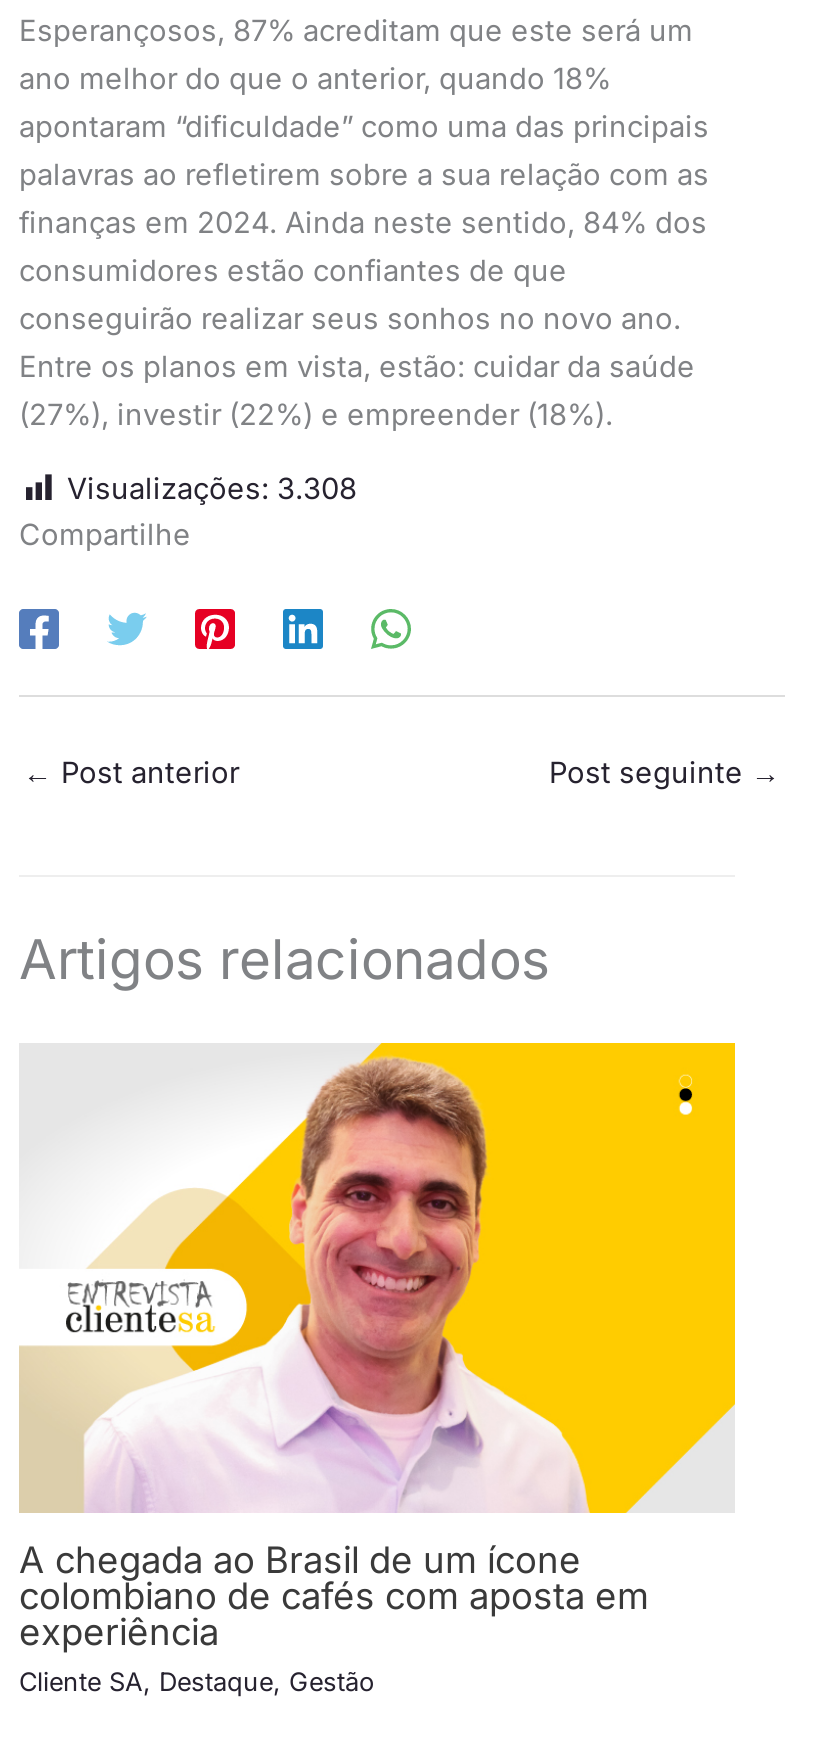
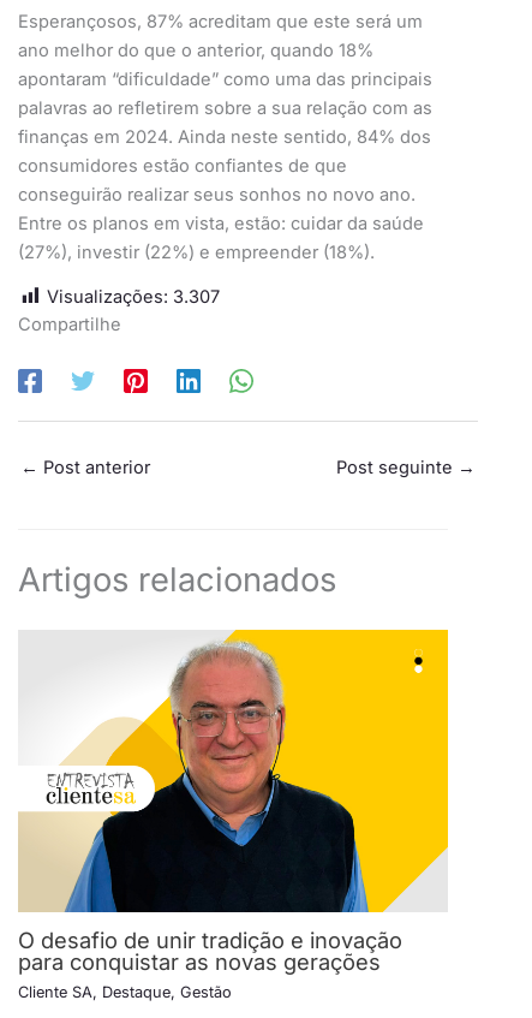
- Visualizações: 3.308
+ Visualizações: 3.307

- [image]
- A chegada ao Brasil de um ícone
- colombiano de cafés com aposta em
- experiência
+ [image]
+ O desafio de unir tradição e inovação
+ para conquistar as novas gerações
